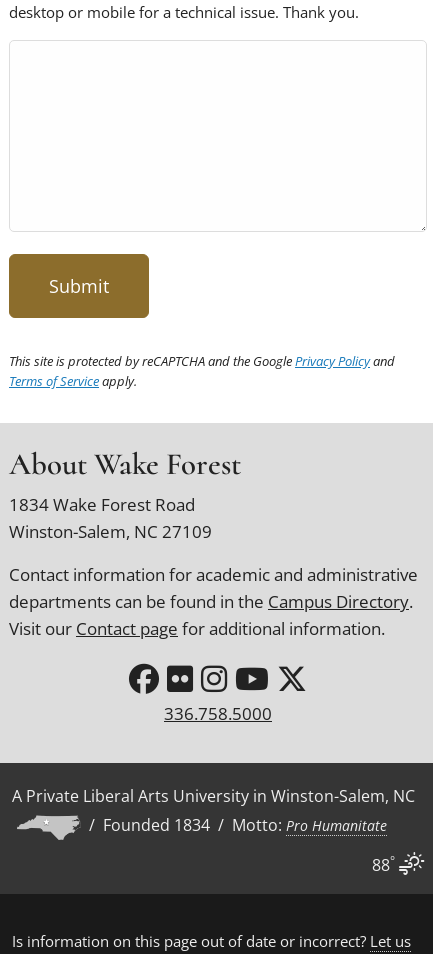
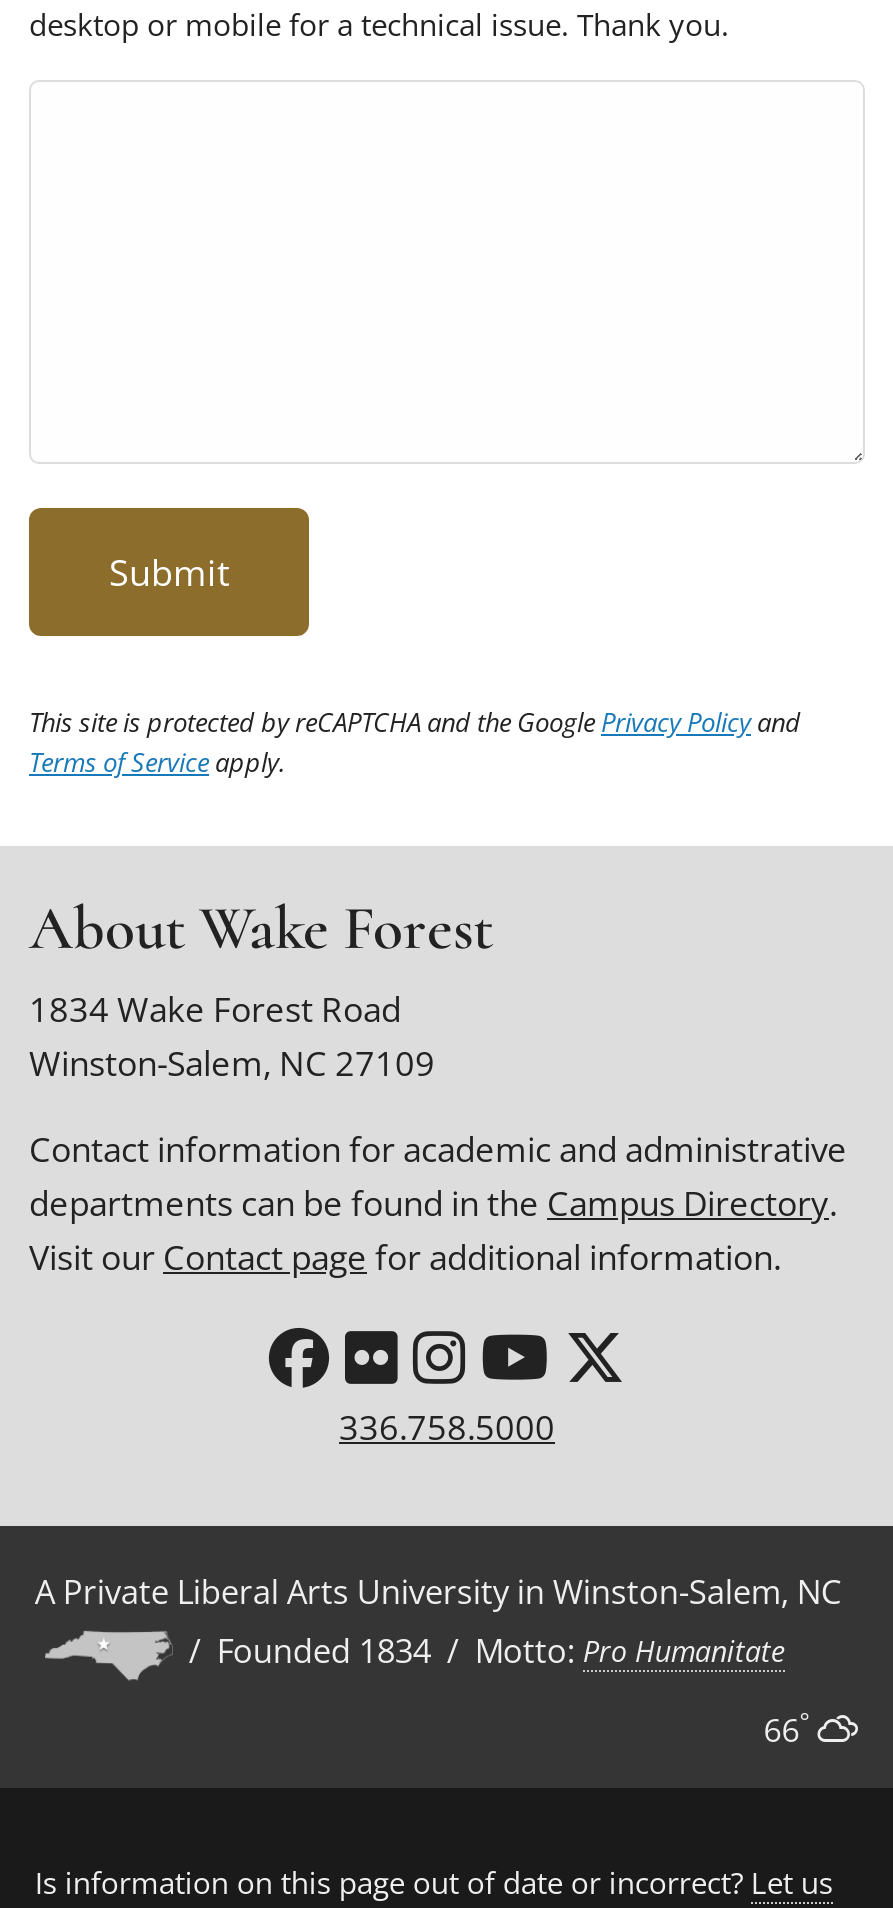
- 88°
+ 66°
